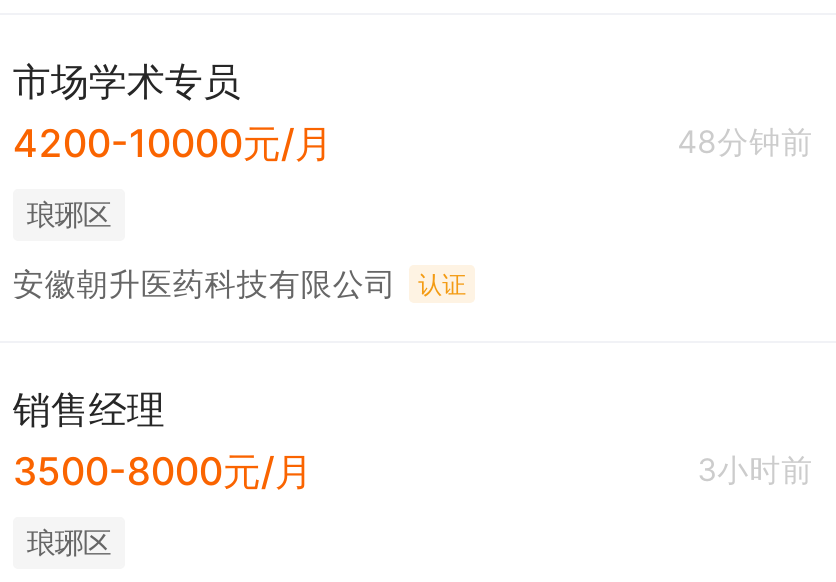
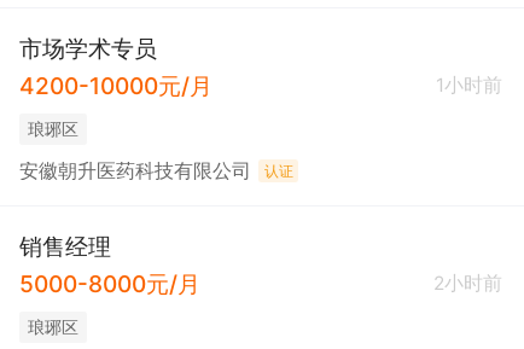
- 48分钟前
+ 1小时前

- 3500-8000元/月
+ 5000-8000元/月

- 3小时前
+ 2小时前
